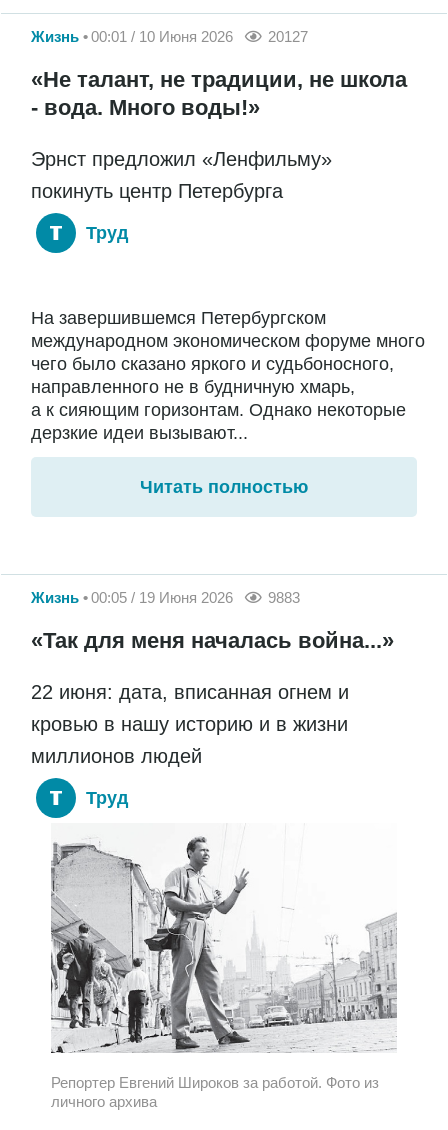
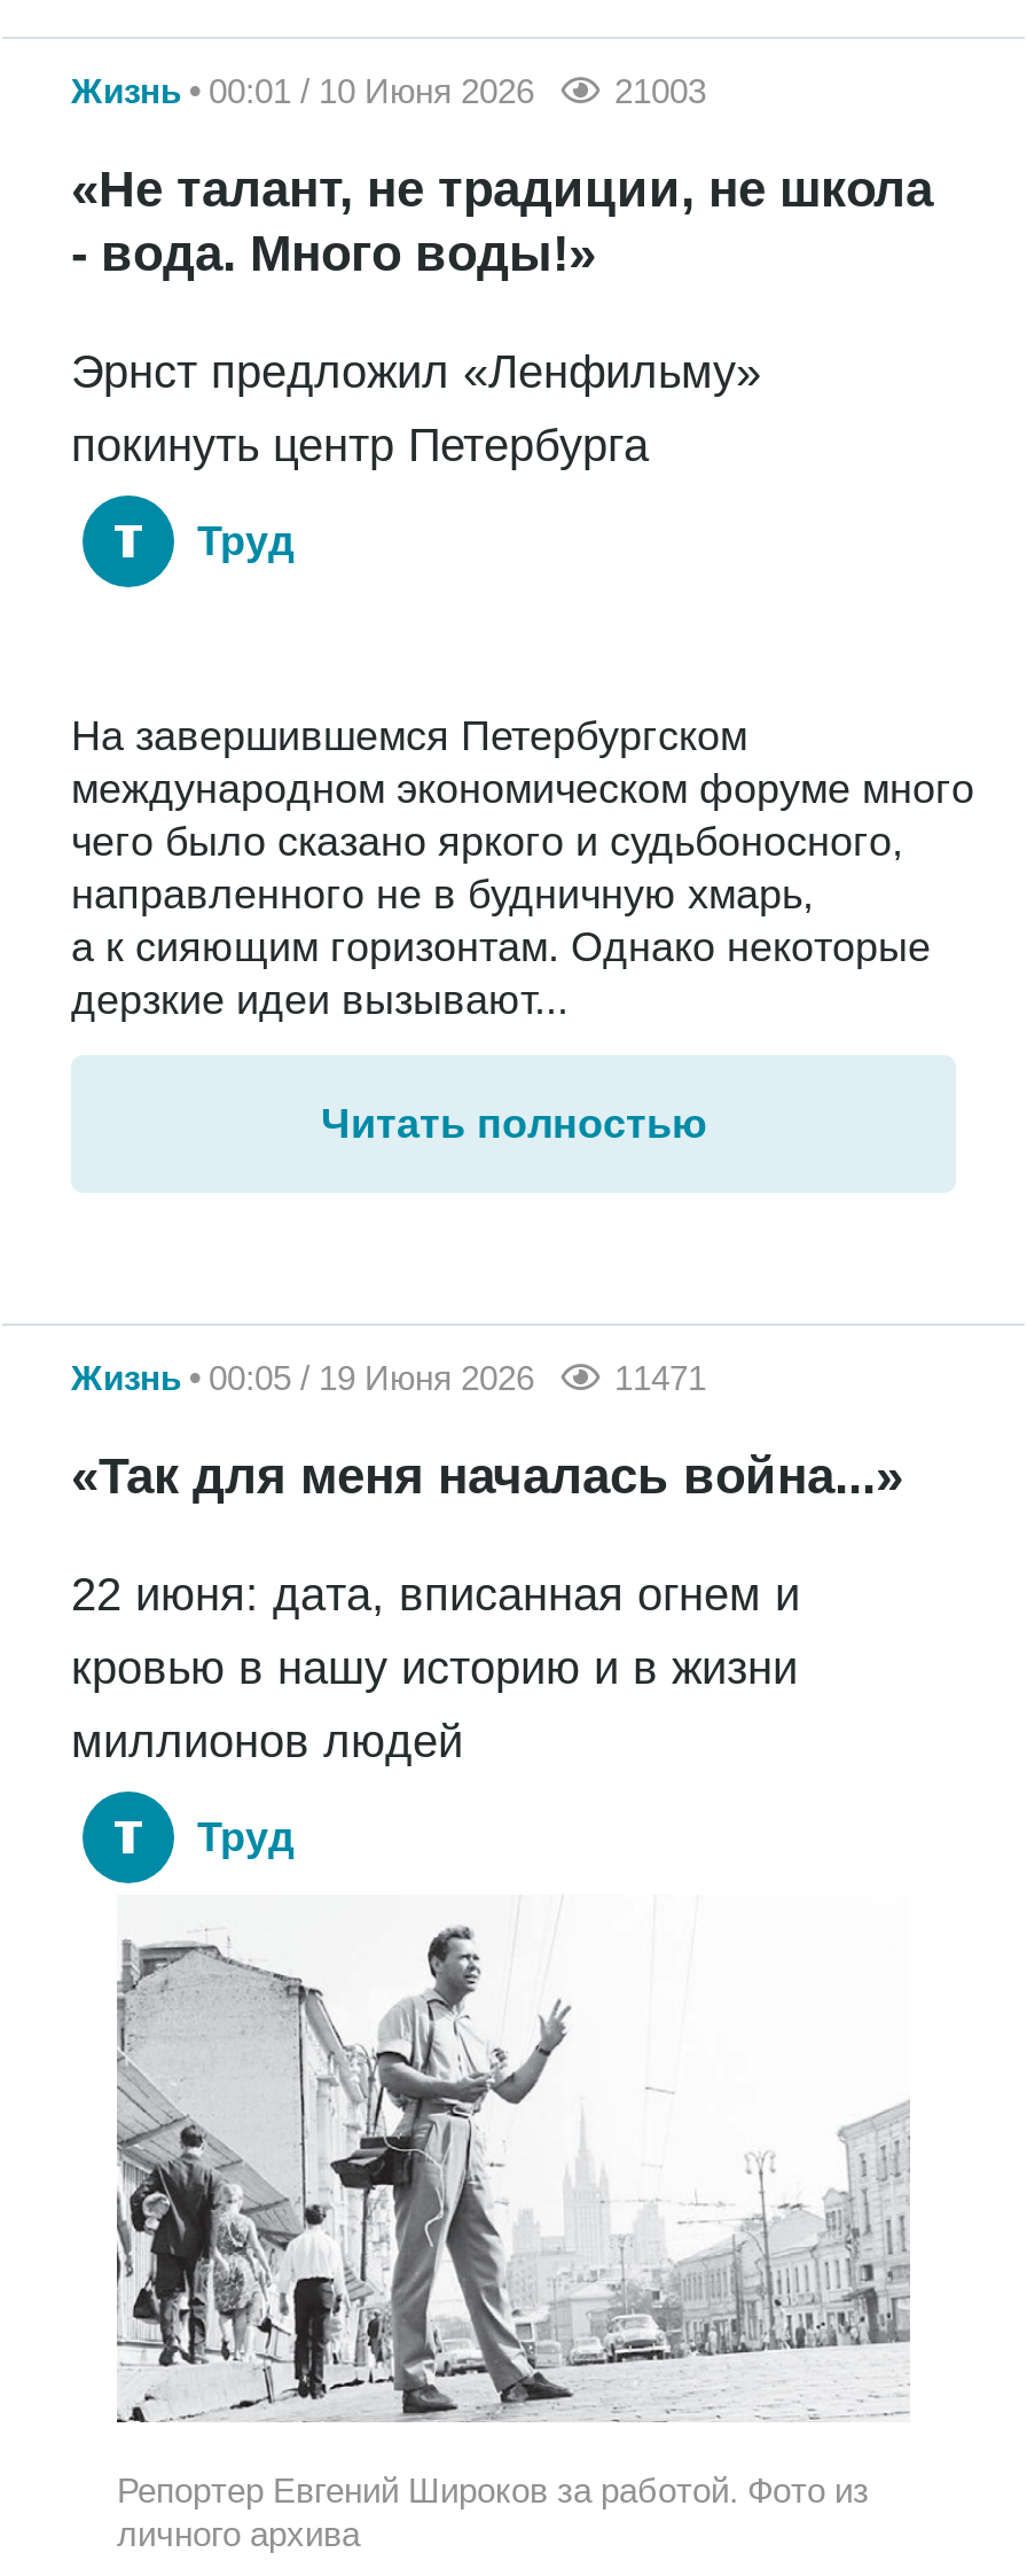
- 20127
+ 21003

- 9883
+ 11471
